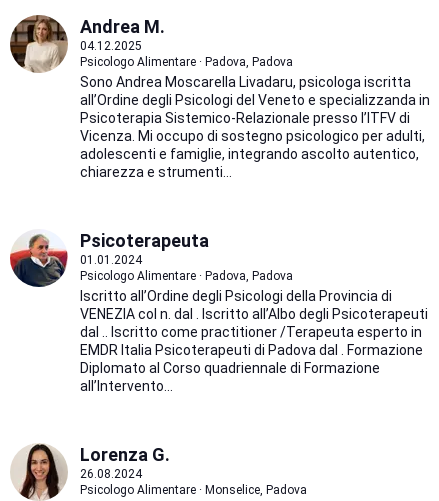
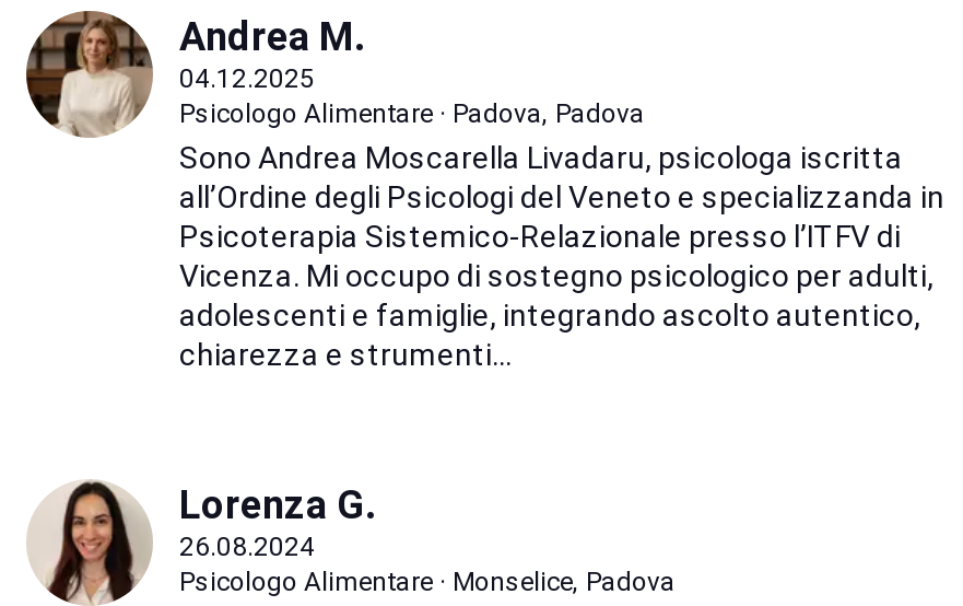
- [image]
- Psicoterapeuta
- 01.01.2024
- Psicologo Alimentare · Padova, Padova
- Iscritto all’Ordine degli Psicologi della Provincia di
- VENEZIA col n. dal . Iscritto all’Albo degli Psicoterapeuti
- dal .. Iscritto come practitioner /Terapeuta esperto in
- EMDR Italia Psicoterapeuti di Padova dal . Formazione
- Diplomato al Corso quadriennale di Formazione
- all’Intervento...
